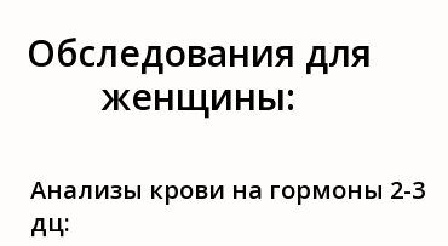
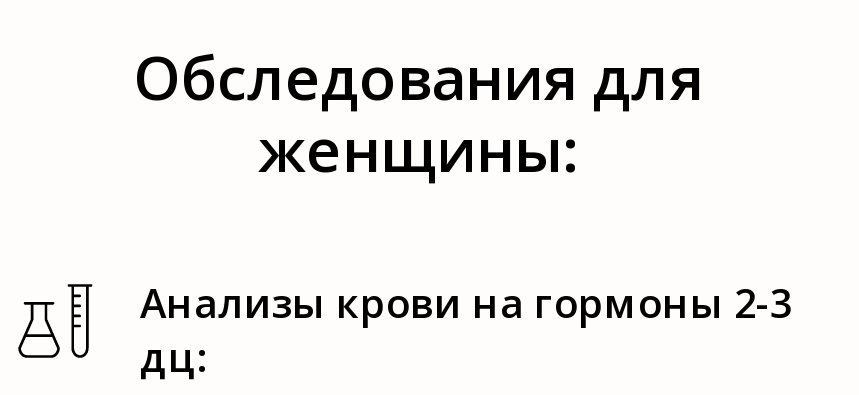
+ [image]
